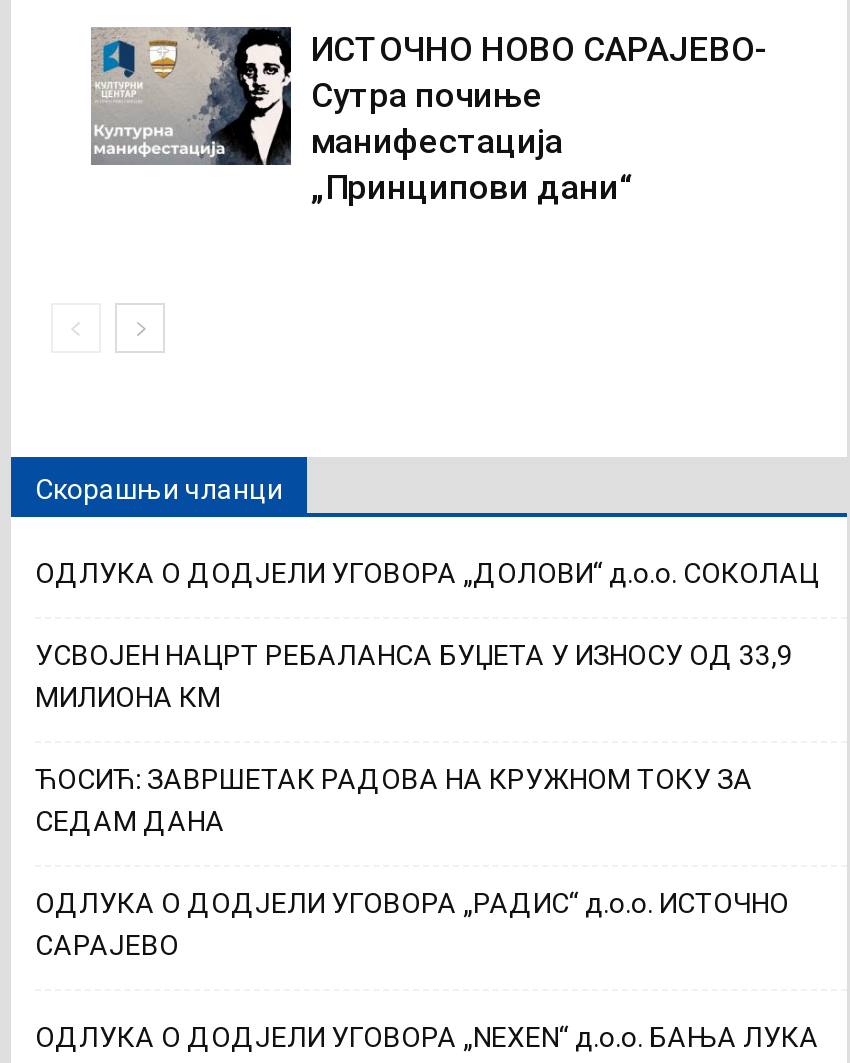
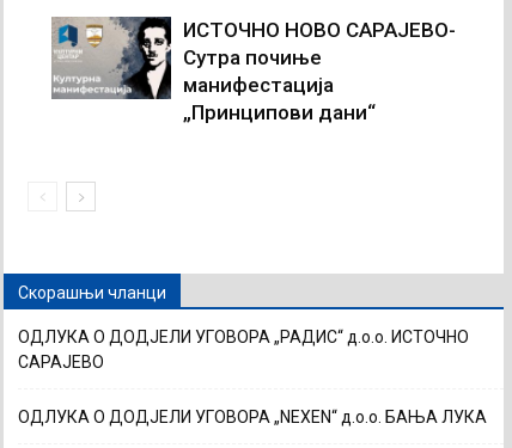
- ОДЛУКА О ДОДЈЕЛИ УГОВОРА „ДОЛОВИ“ д.о.о. СОКОЛАЦ
- УСВОЈЕН НАЦРТ РЕБАЛАНСА БУЏЕТА У ИЗНОСУ ОД 33,9
- МИЛИОНА КМ
- ЋОСИЋ: ЗАВРШЕТАК РАДОВА НА КРУЖНОМ ТОКУ ЗА
- СЕДАМ ДАНА
